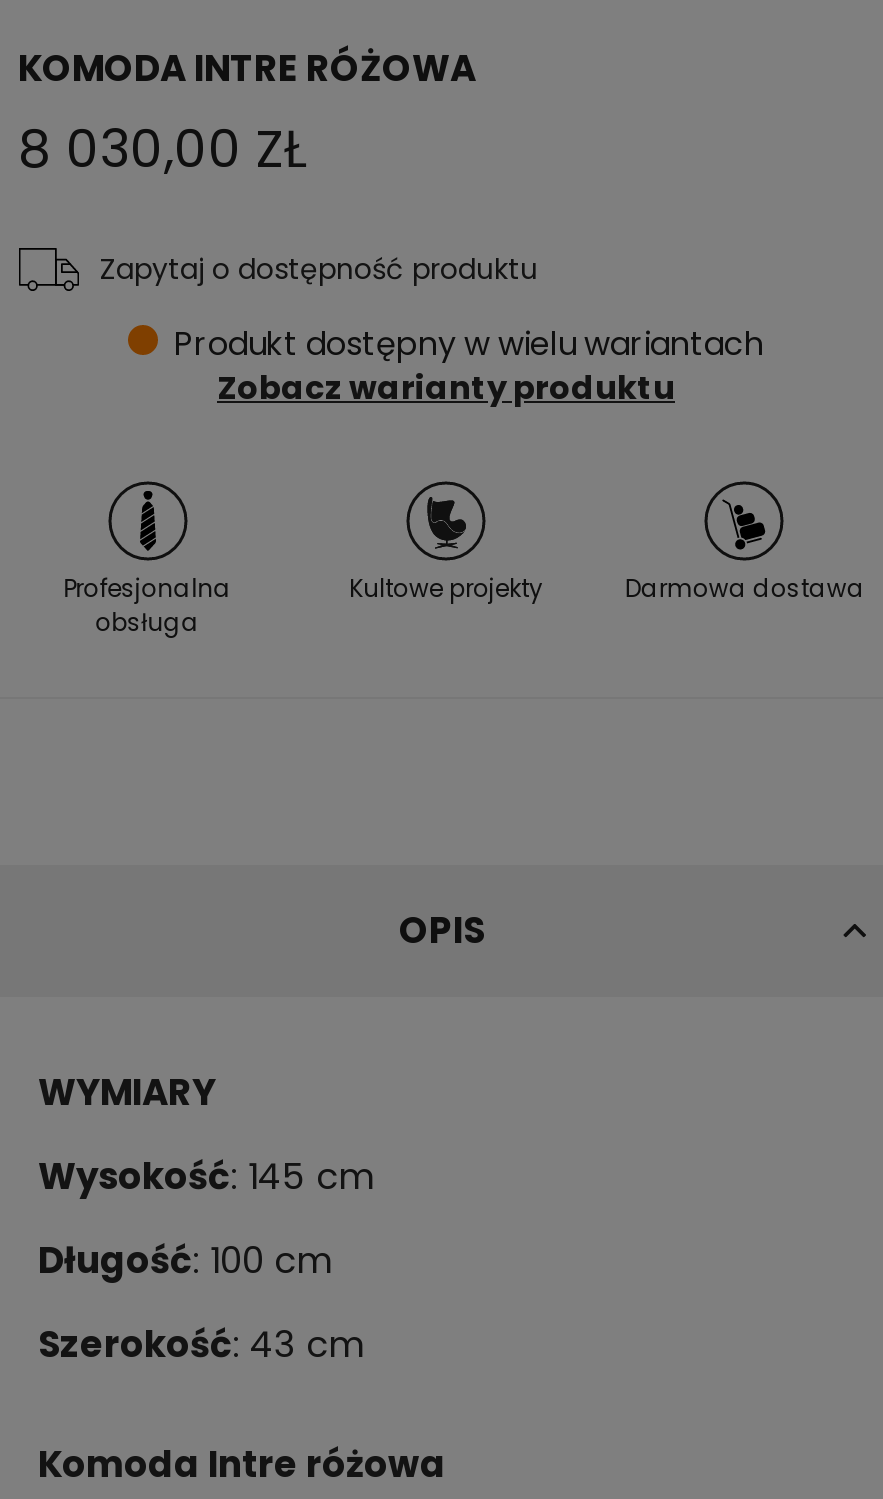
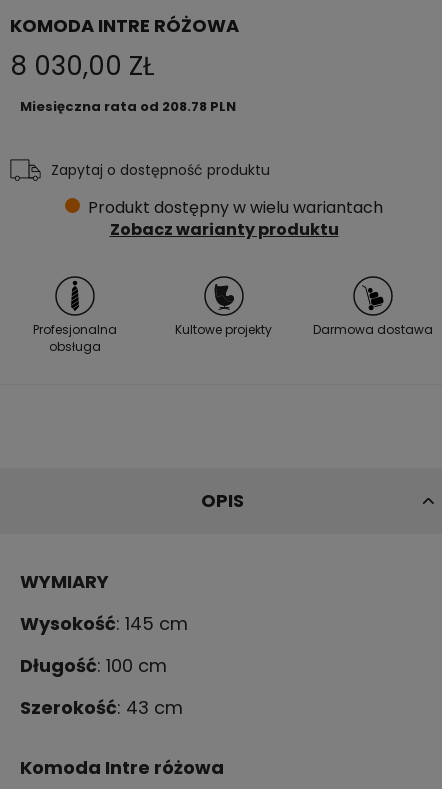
+ Miesięczna rata od 208.78 PLN
